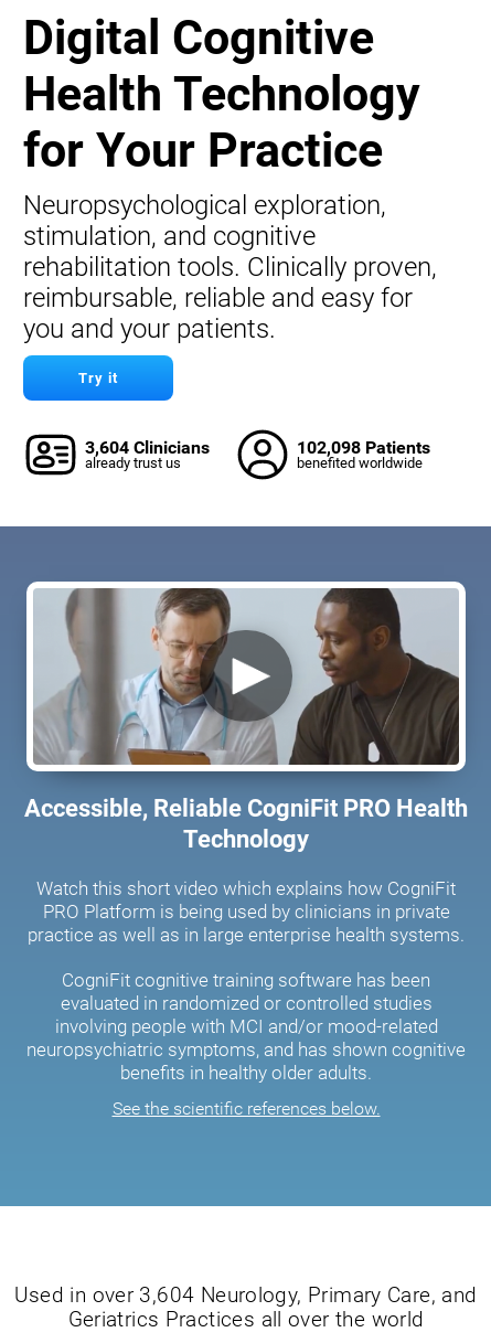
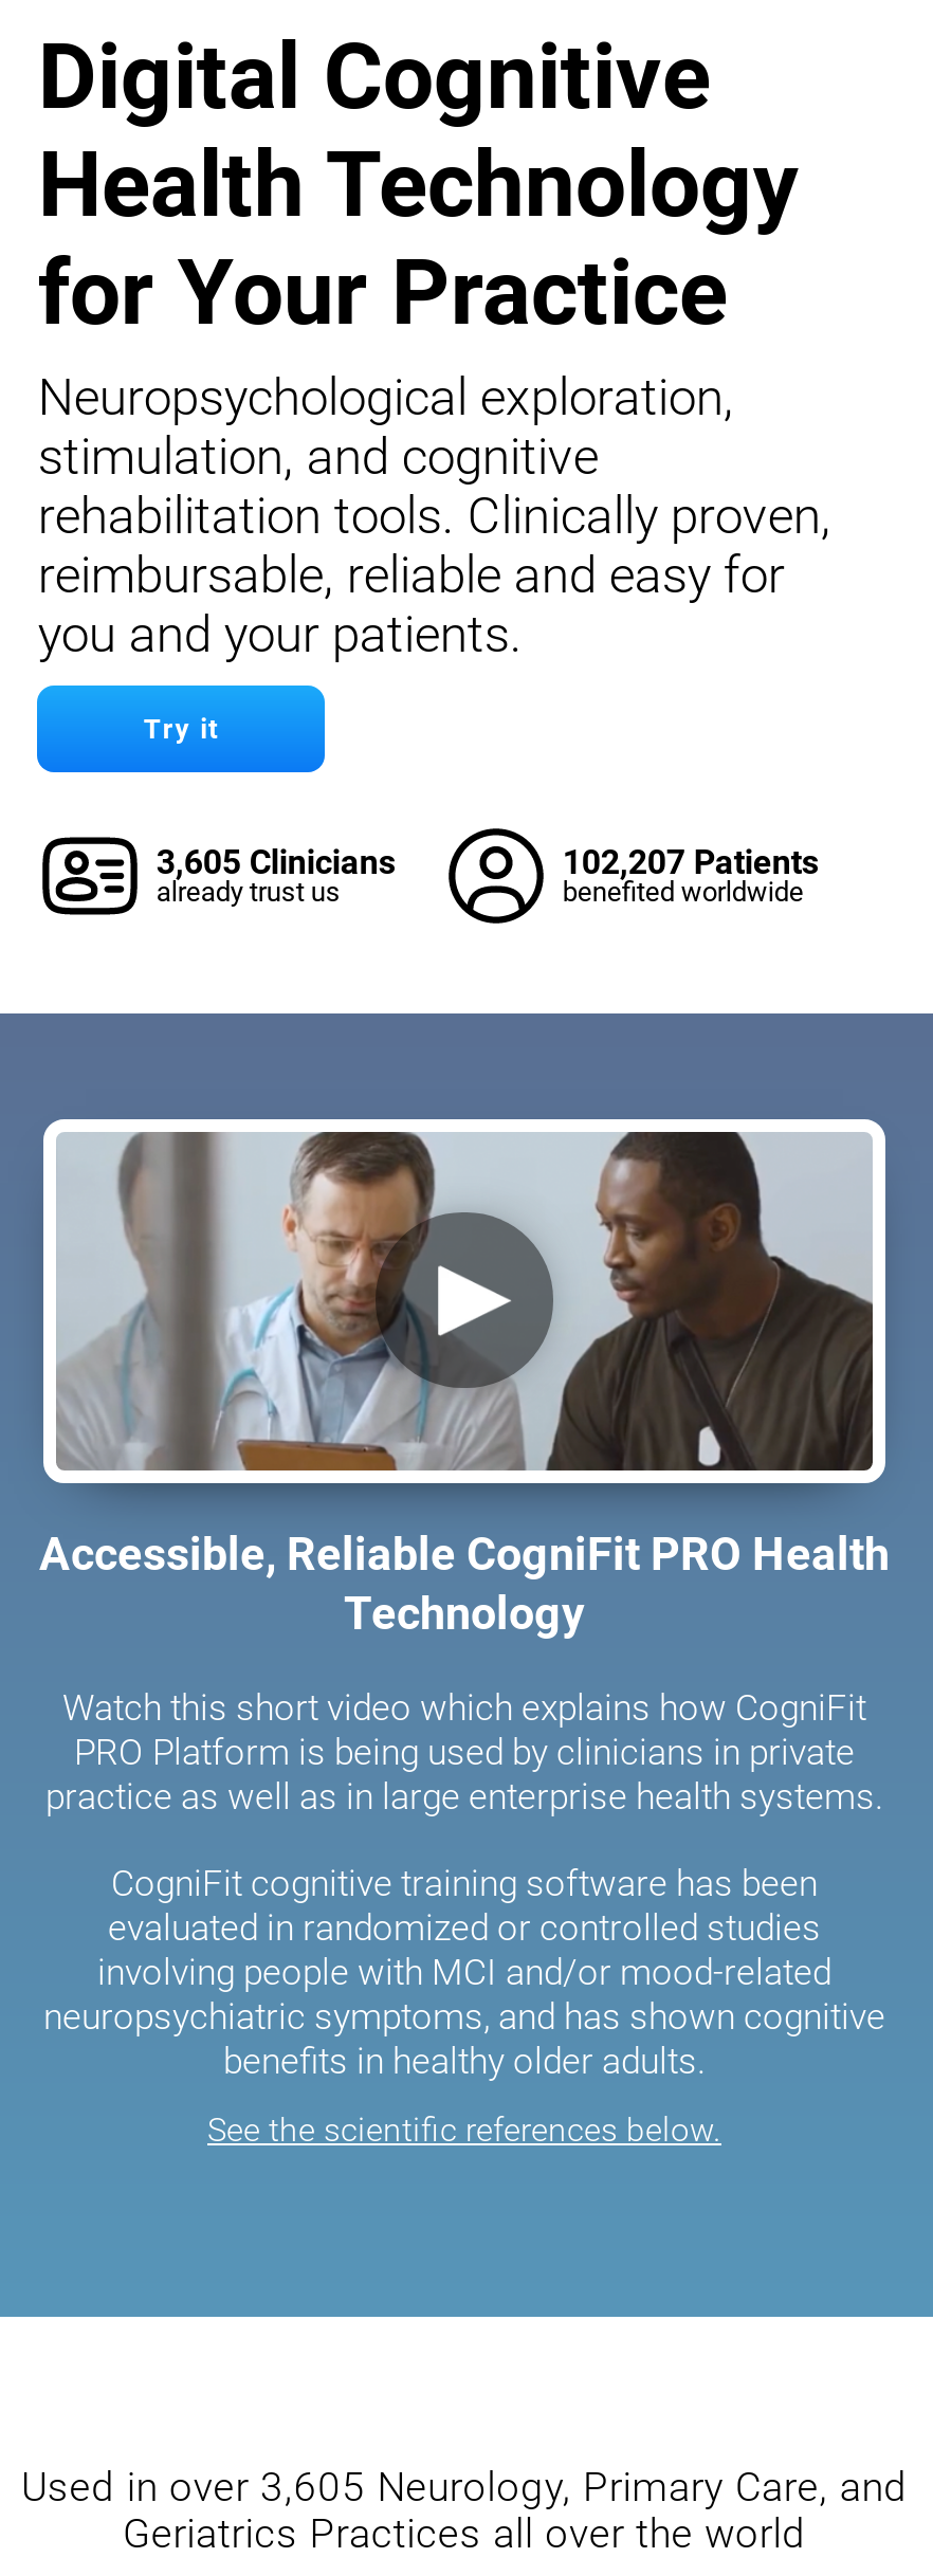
- 3,604 Clinicians
+ 3,605 Clinicians

- 102,098 Patients
+ 102,207 Patients

- Used in over 3,604 Neurology, Primary Care, and
+ Used in over 3,605 Neurology, Primary Care, and
